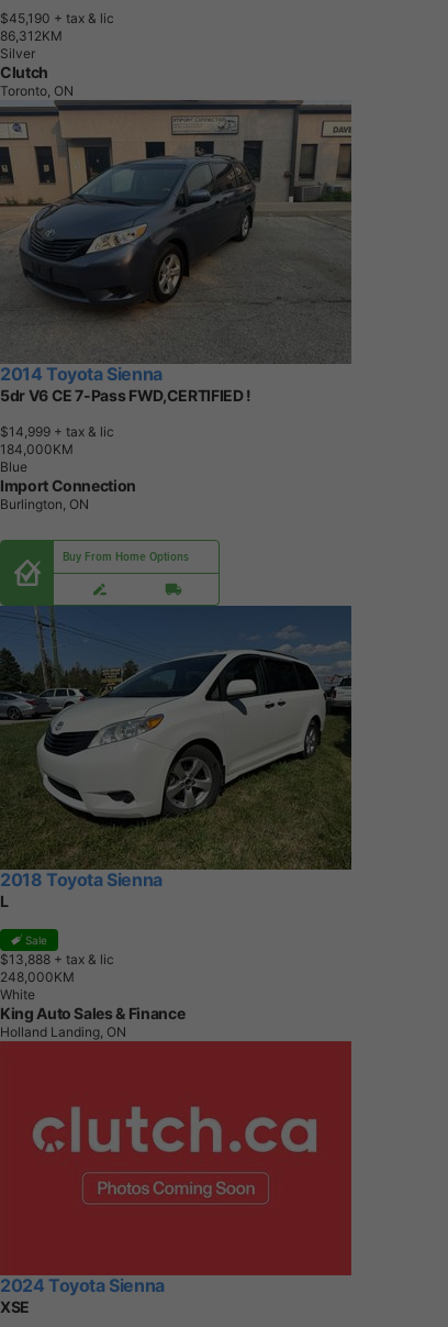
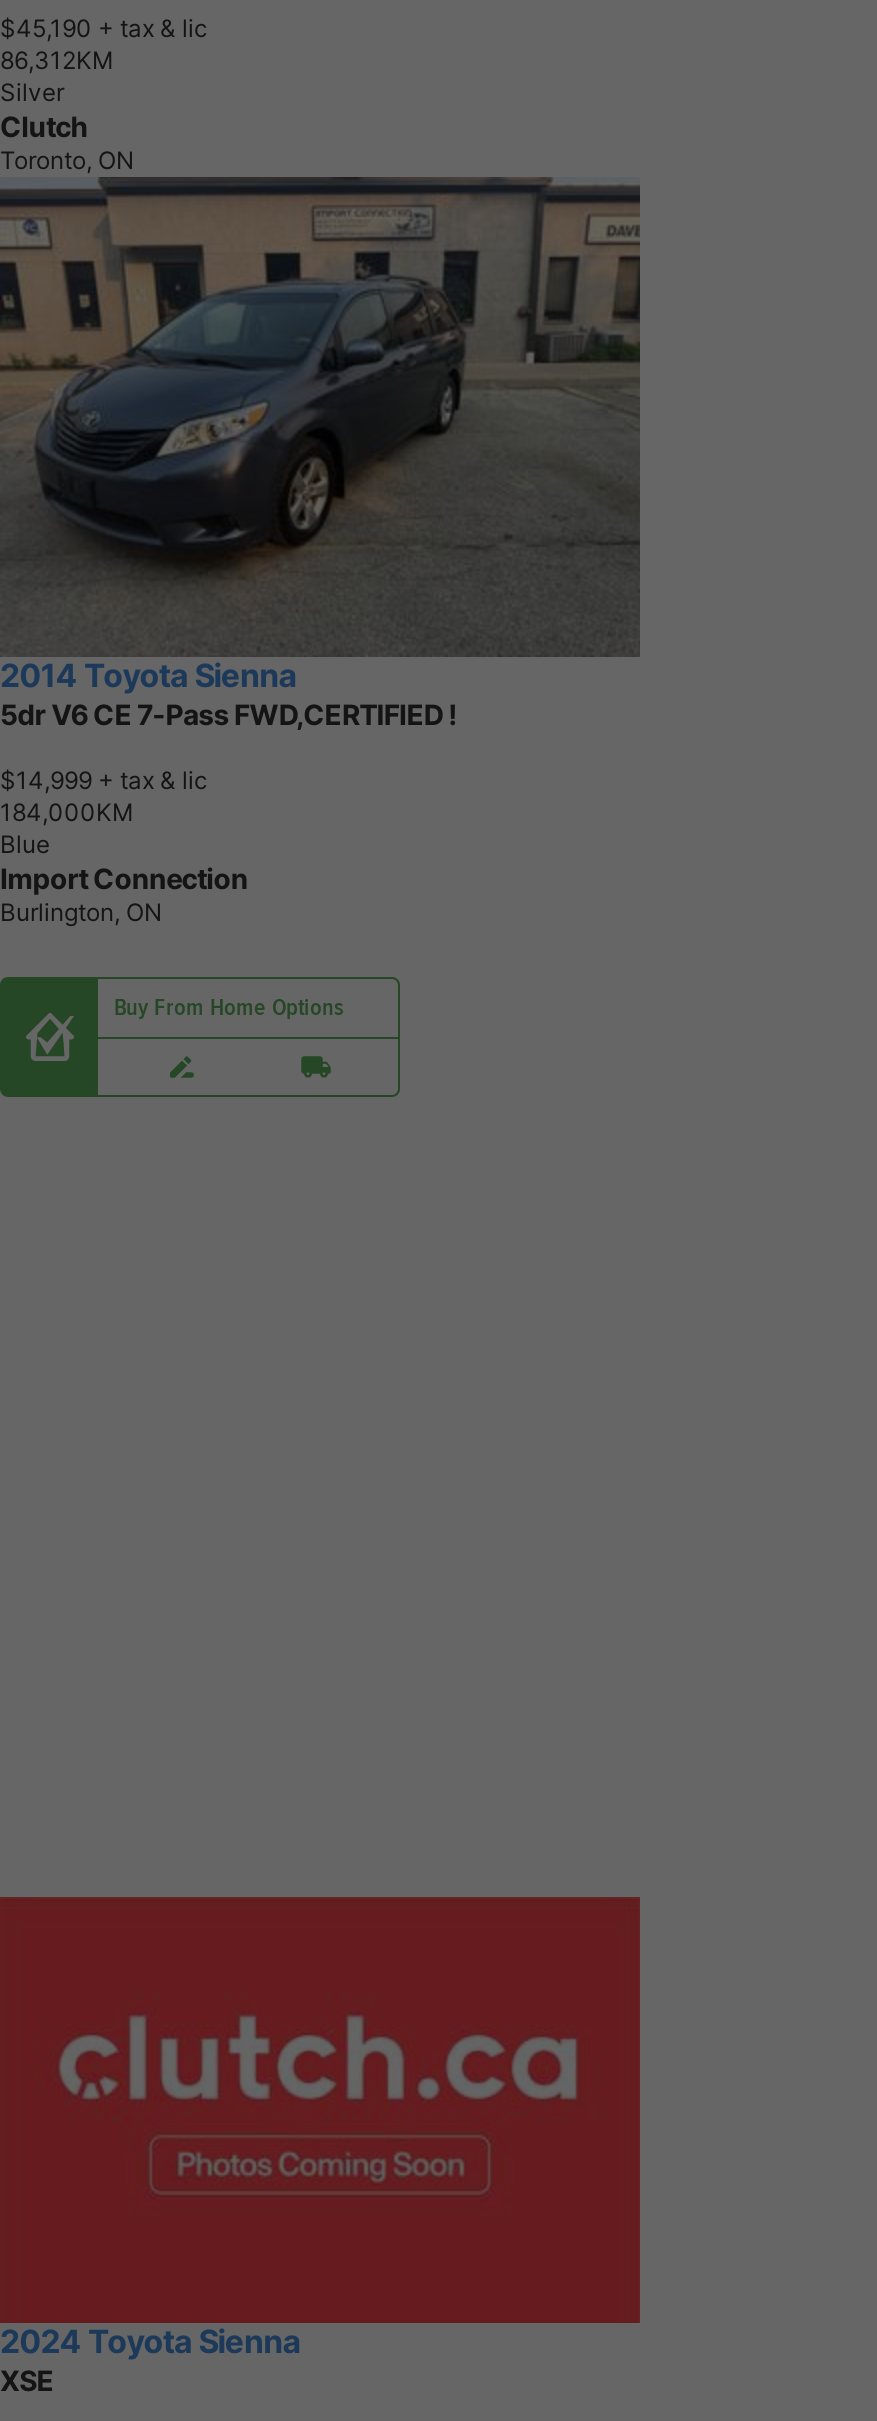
- [image]
- 2018 Toyota Sienna
- L
- Sale
- $13,888+ tax & lic
- 248,000KM
- White
- King Auto Sales & Finance
- Holland Landing, ON
